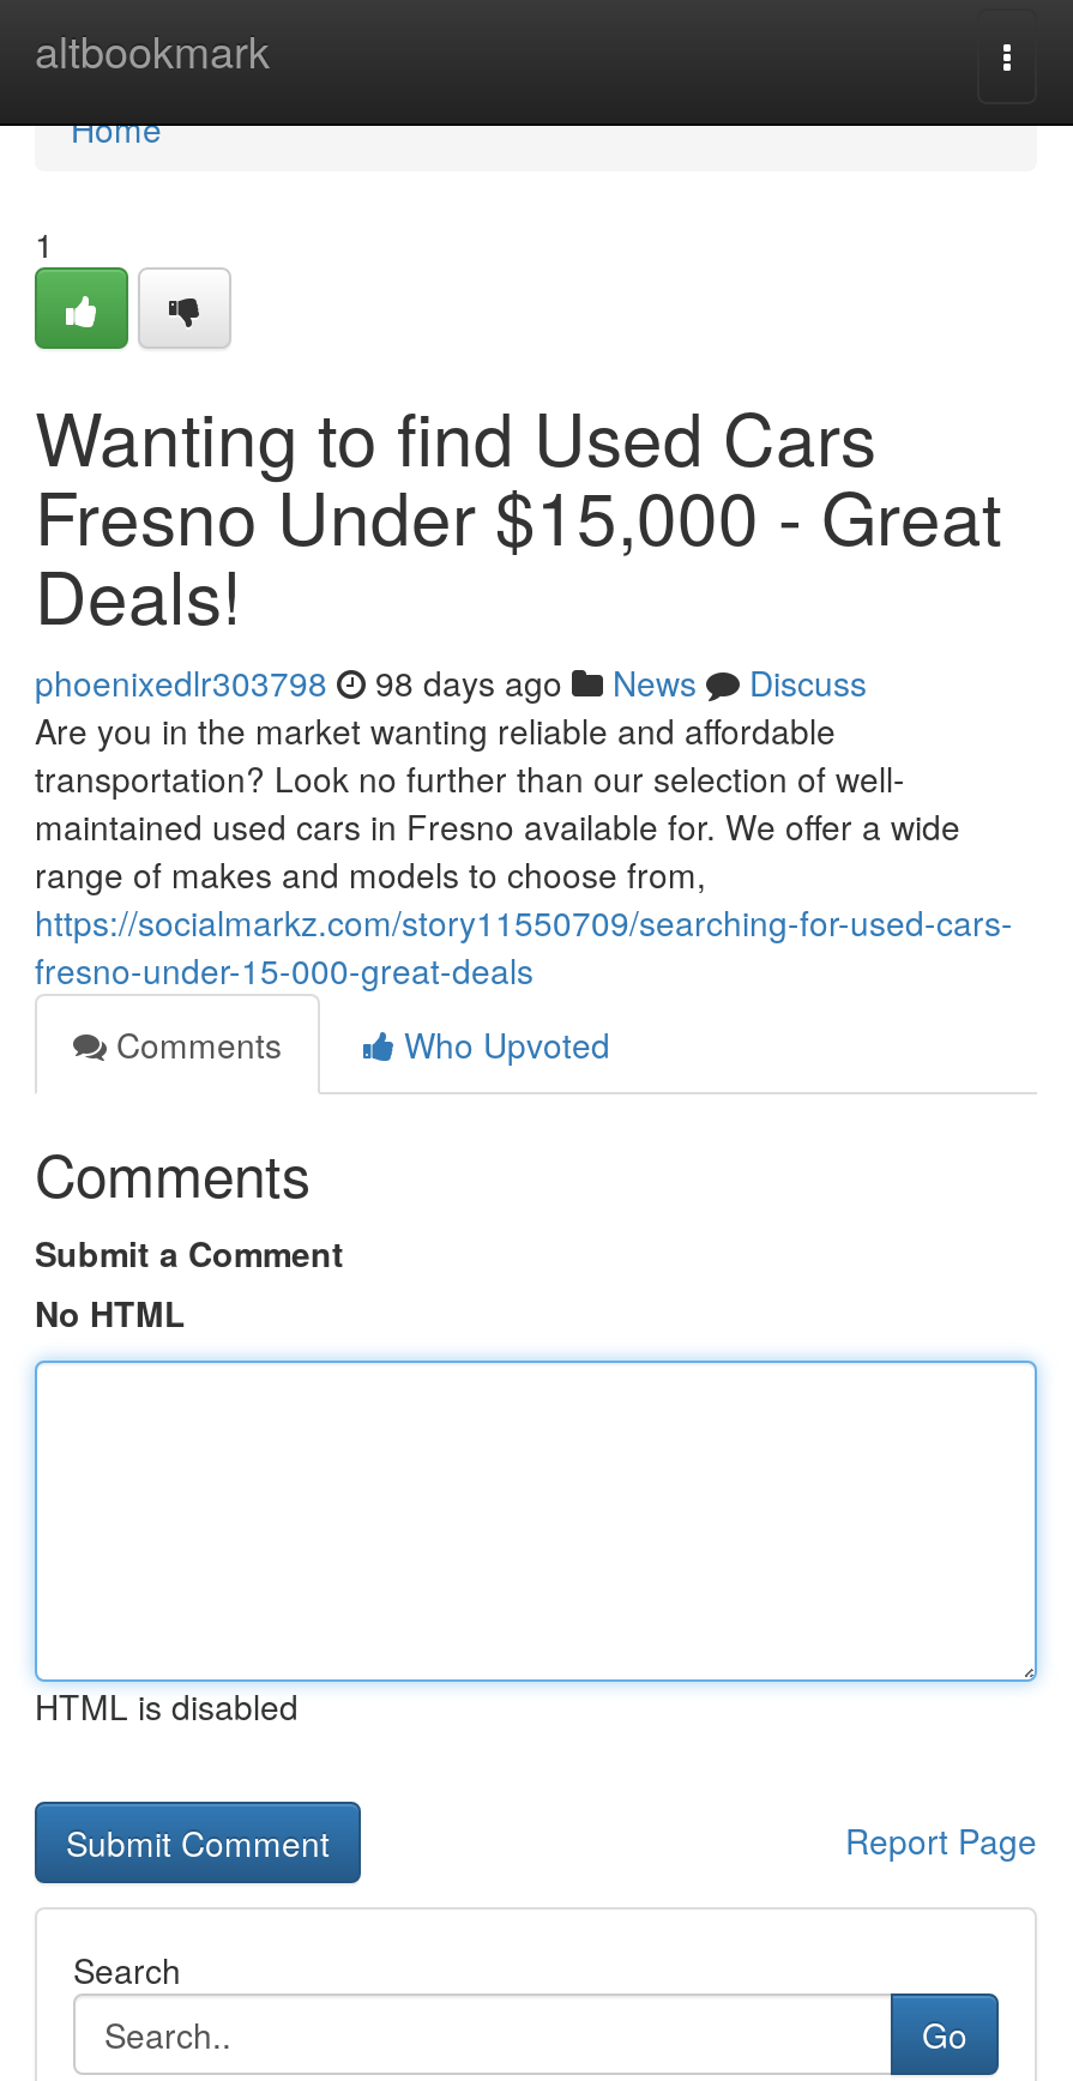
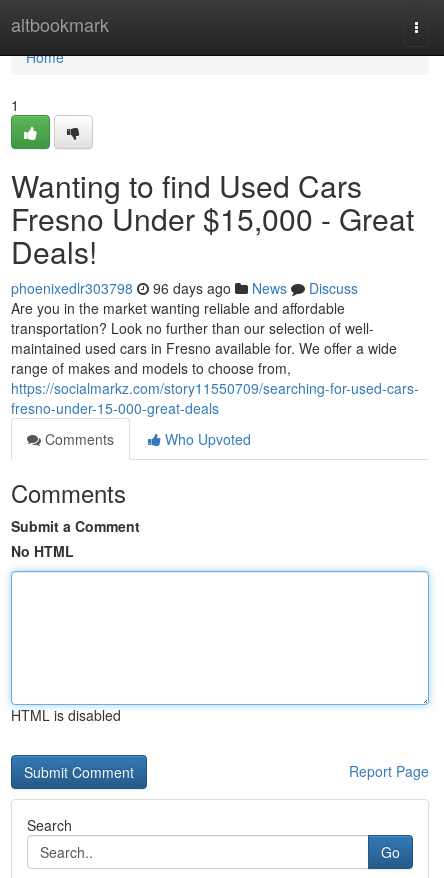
- phoenixedlr303798 98 days ago News Discuss
+ phoenixedlr303798 96 days ago News Discuss
